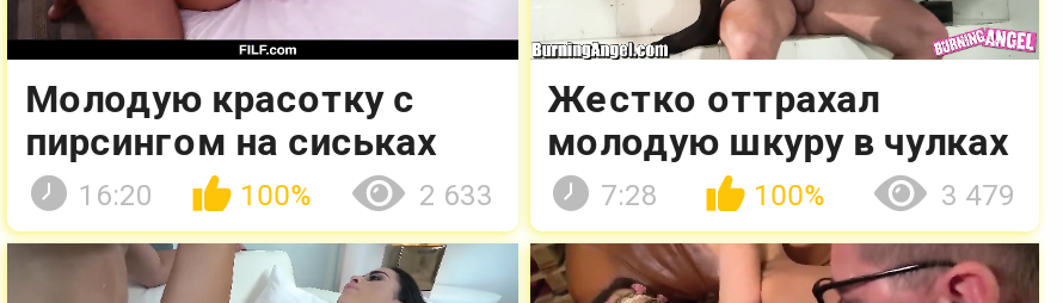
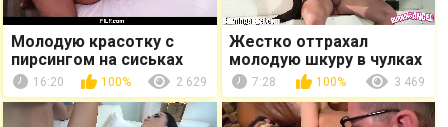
- 2 633
+ 2 629

- 3 479
+ 3 469
